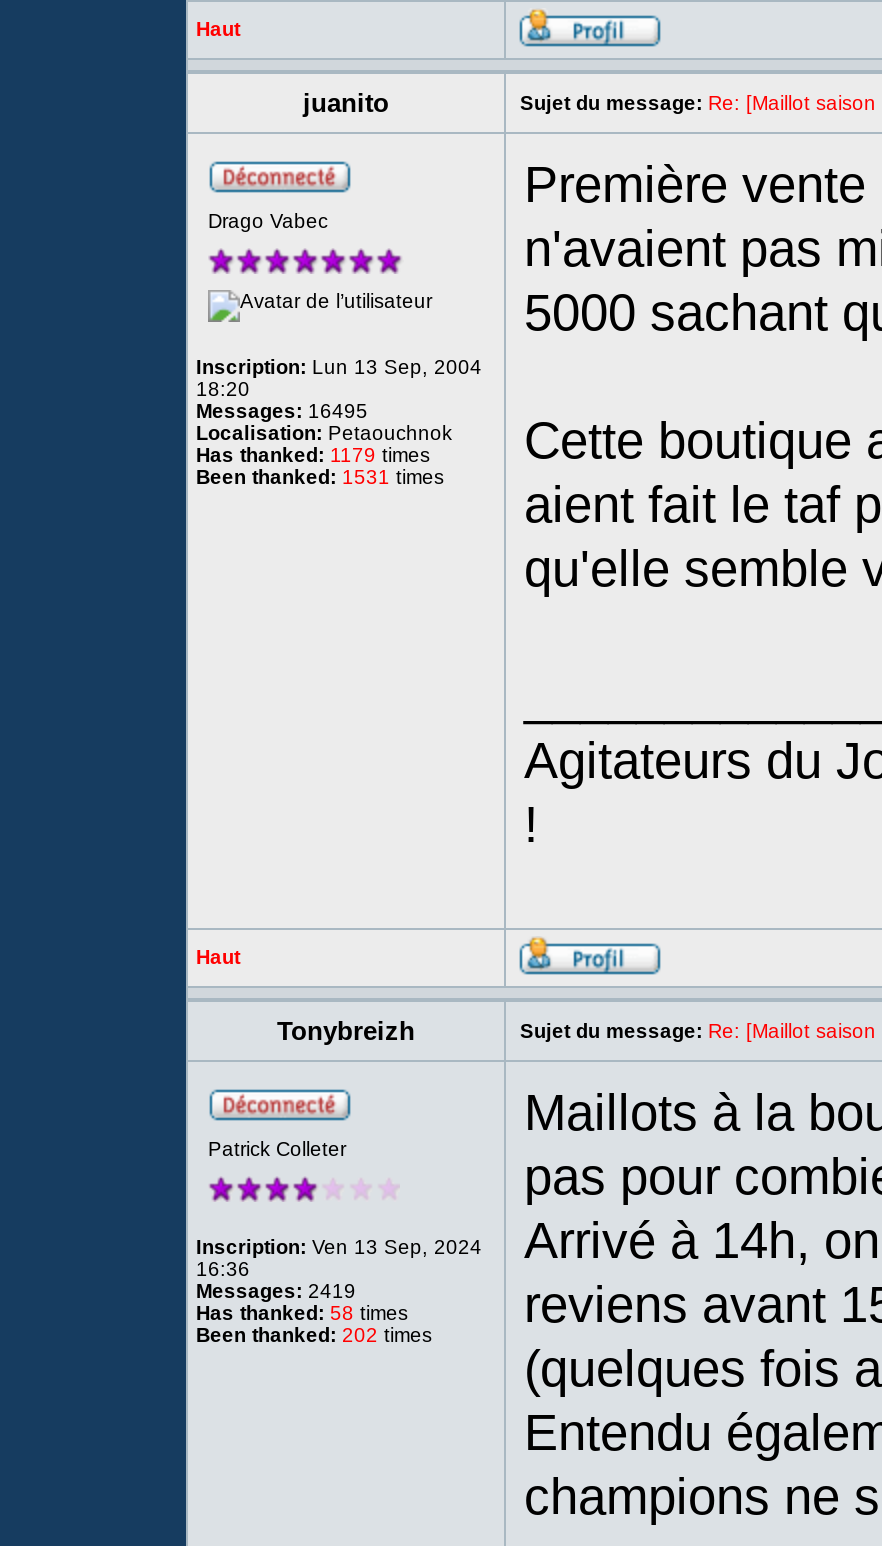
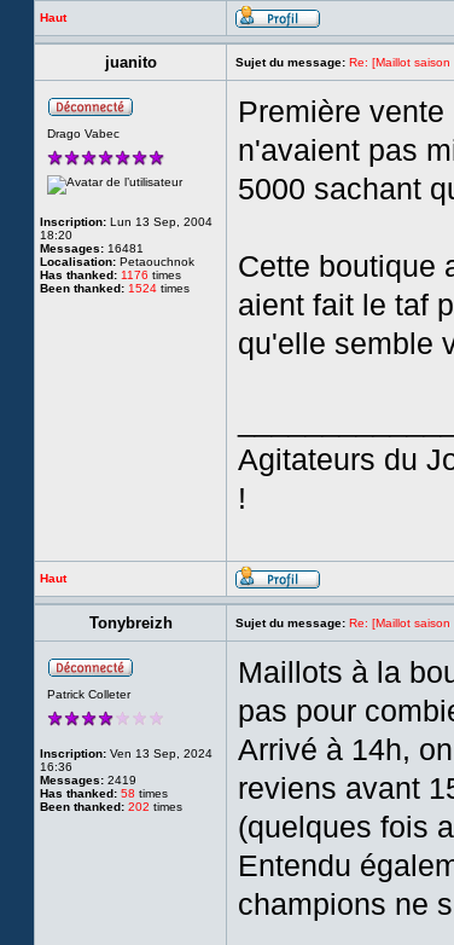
- Messages: 16495
+ Messages: 16481

- Has thanked: 1179 times
+ Has thanked: 1176 times

- Been thanked: 1531 times
+ Been thanked: 1524 times
